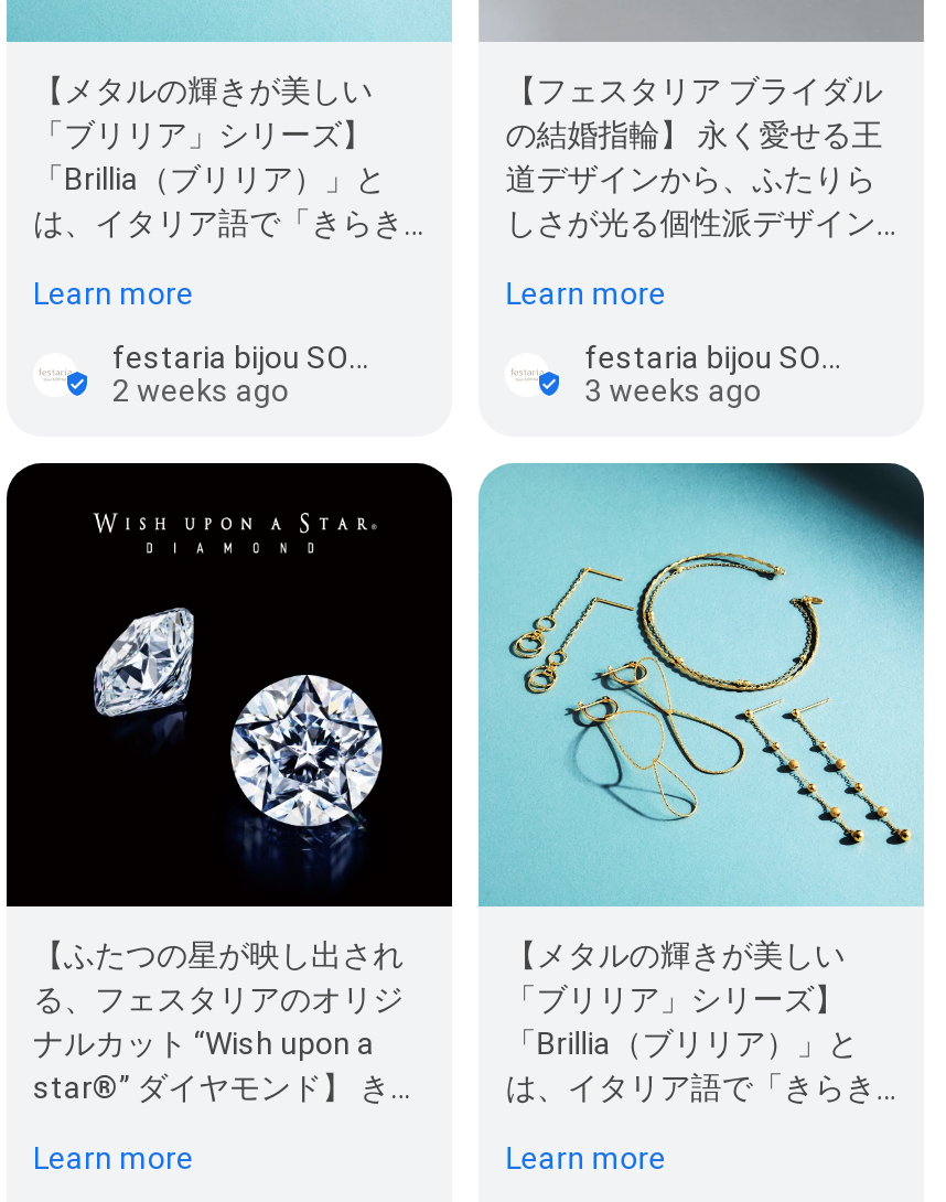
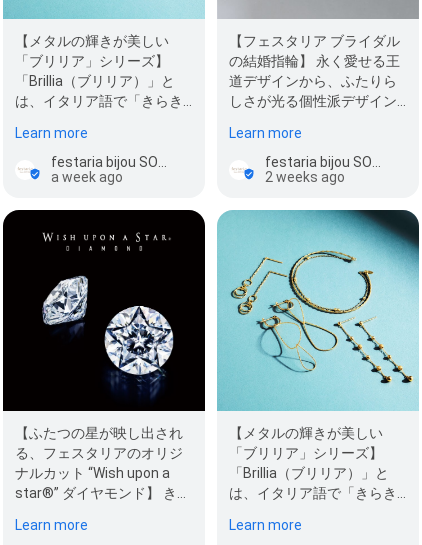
- 2 weeks ago
+ a week ago

- 3 weeks ago
+ 2 weeks ago
